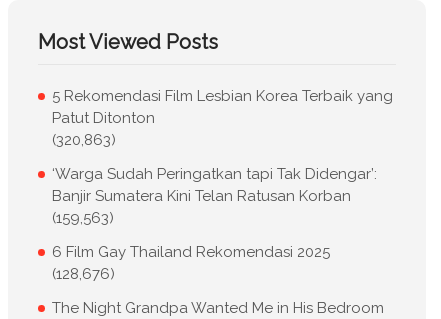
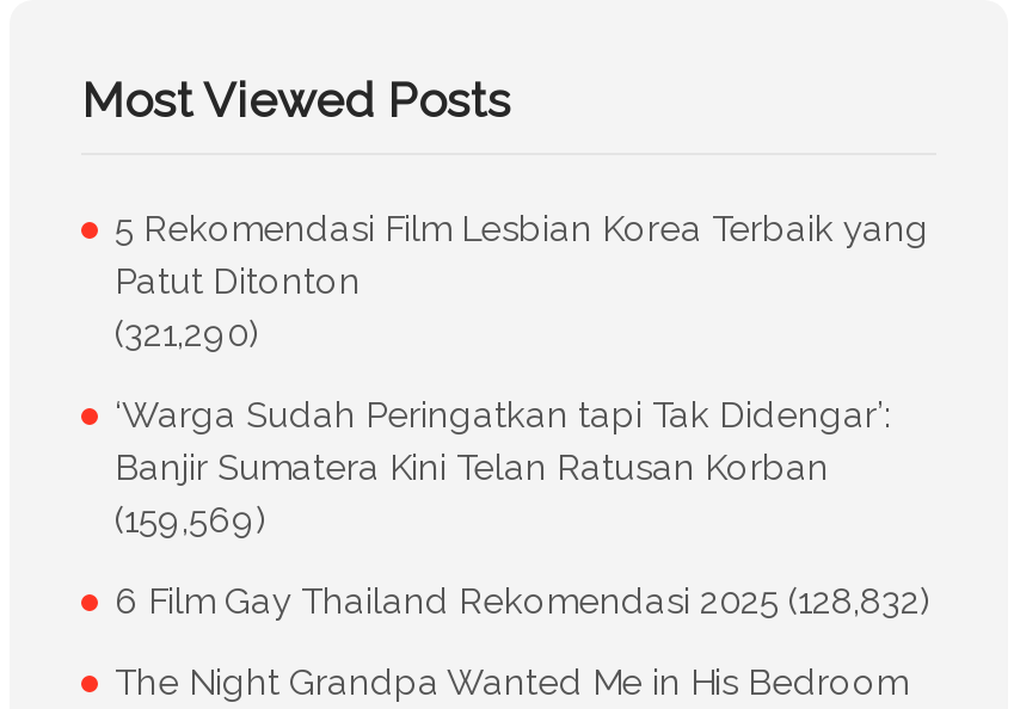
- (320,863)
+ (321,290)

- (159,563)
+ (159,569)

- 6 Film Gay Thailand Rekomendasi 2025
- (128,676)
+ 6 Film Gay Thailand Rekomendasi 2025 (128,832)
